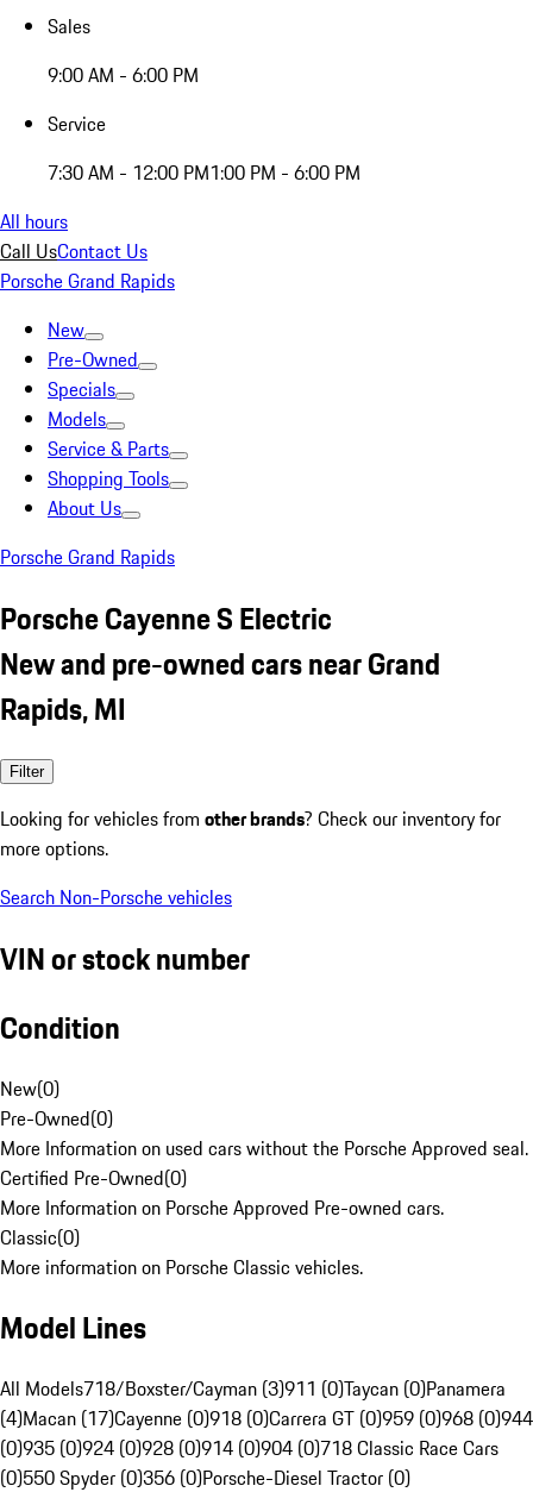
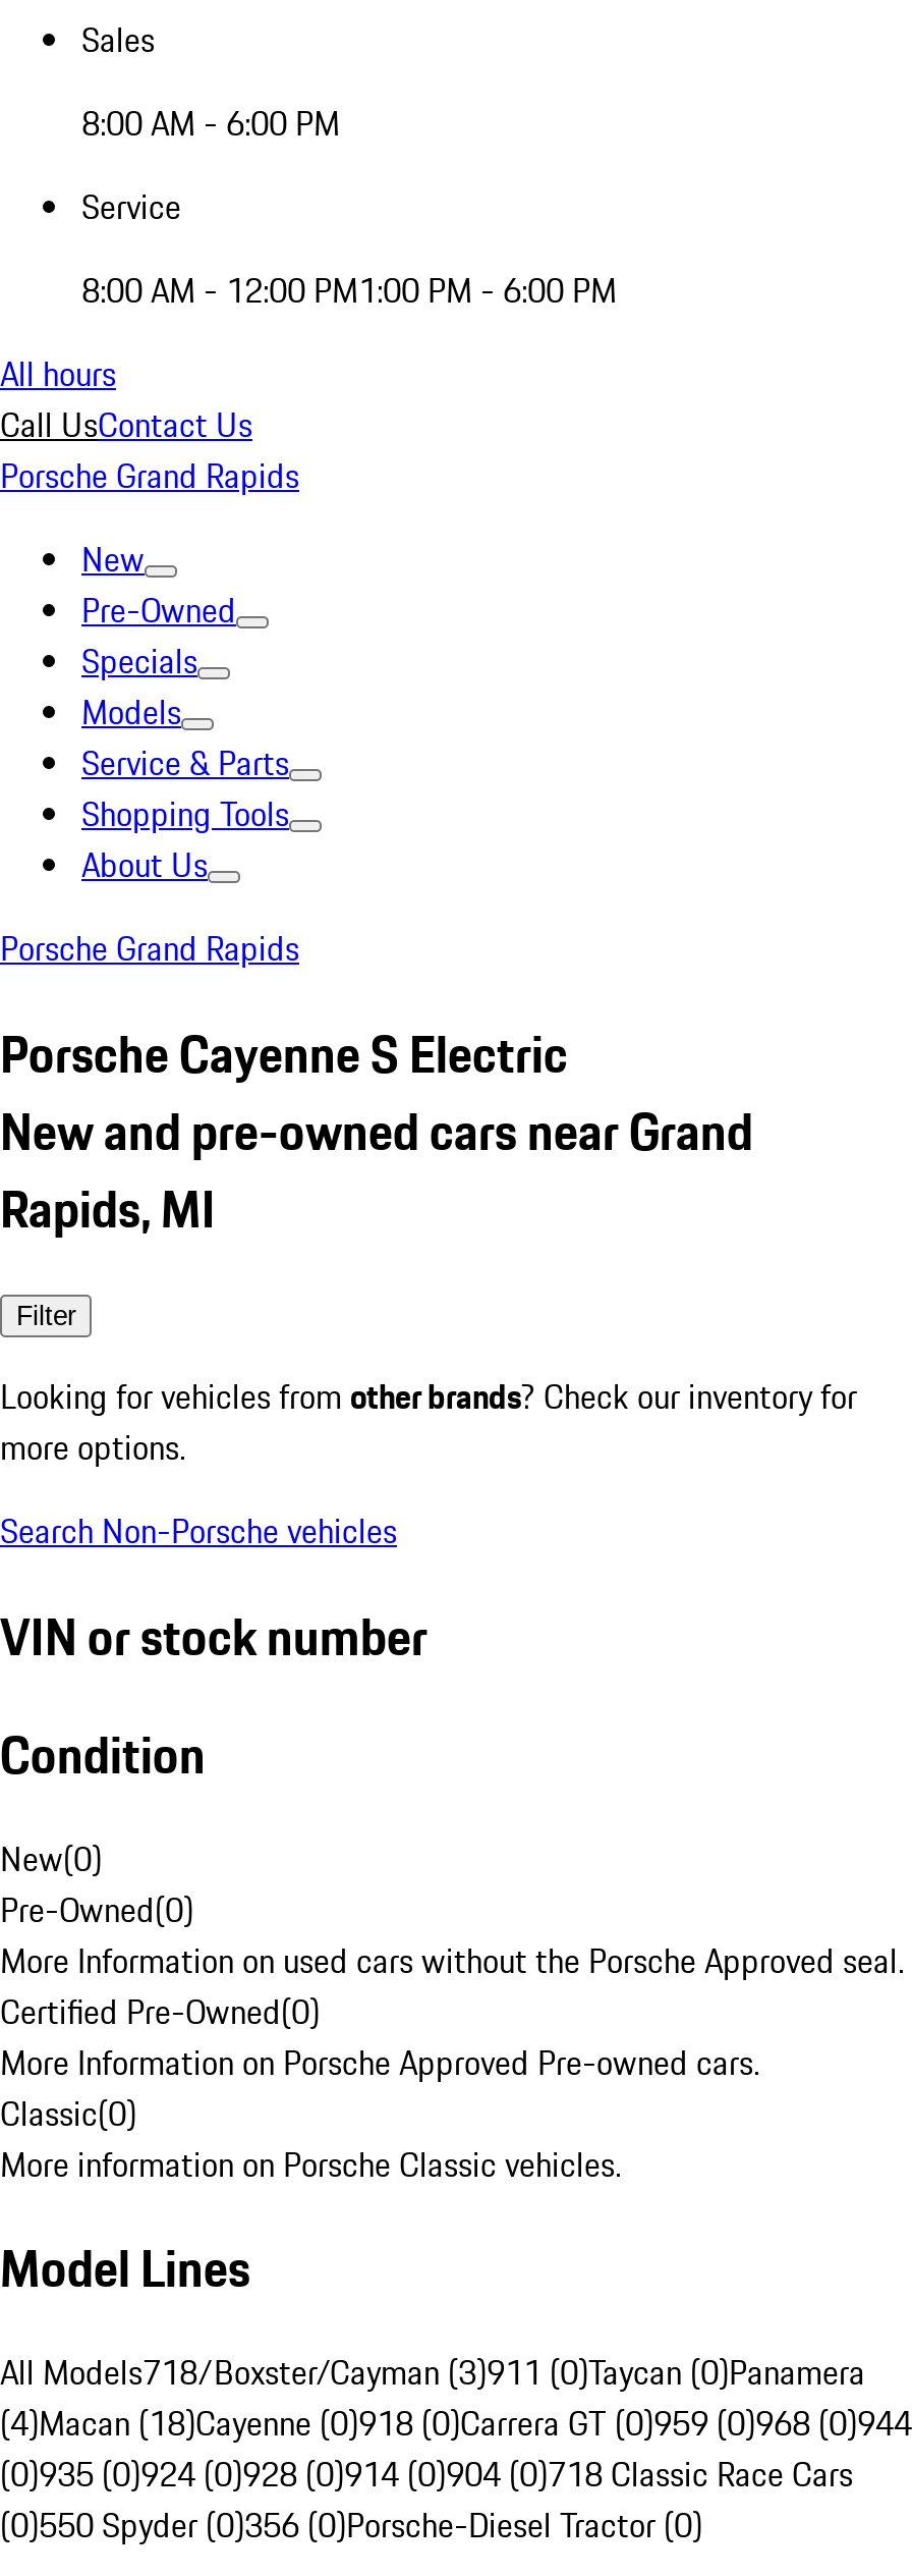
- 9:00 AM - 6:00 PM
+ 8:00 AM - 6:00 PM

- 7:30 AM - 12:00 PM1:00 PM - 6:00 PM
+ 8:00 AM - 12:00 PM1:00 PM - 6:00 PM

- (4)Macan (17)Cayenne (0)918 (0)Carrera GT (0)959 (0)968 (0)944
+ (4)Macan (18)Cayenne (0)918 (0)Carrera GT (0)959 (0)968 (0)944
